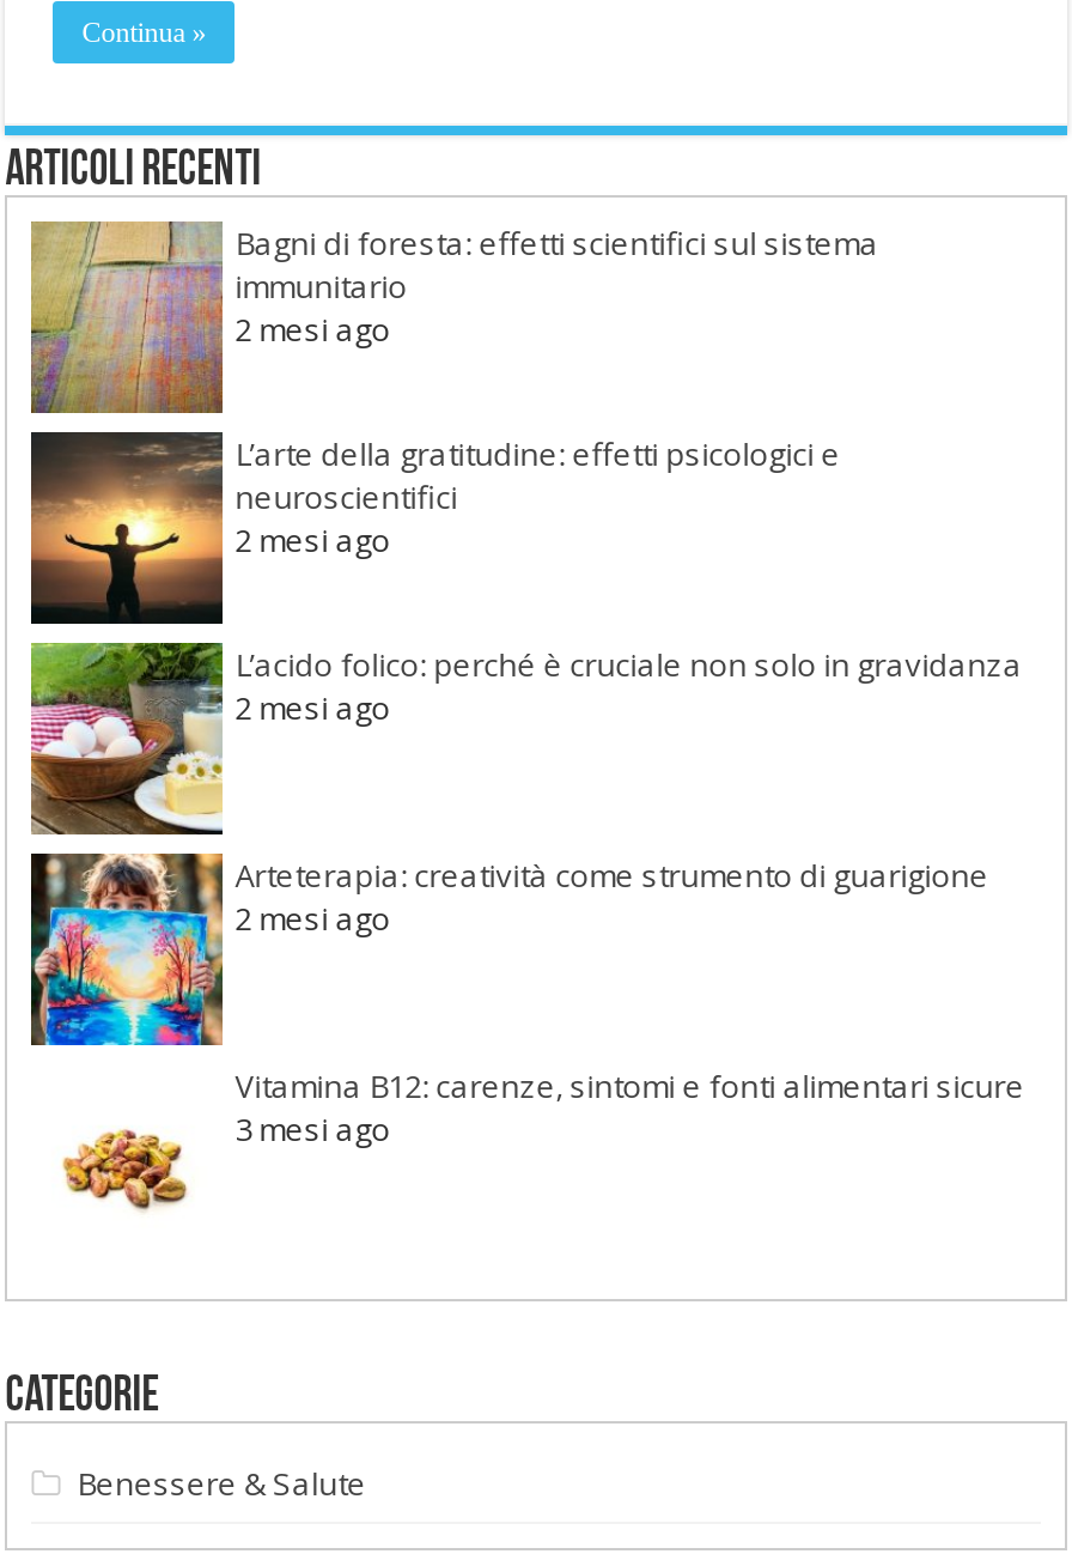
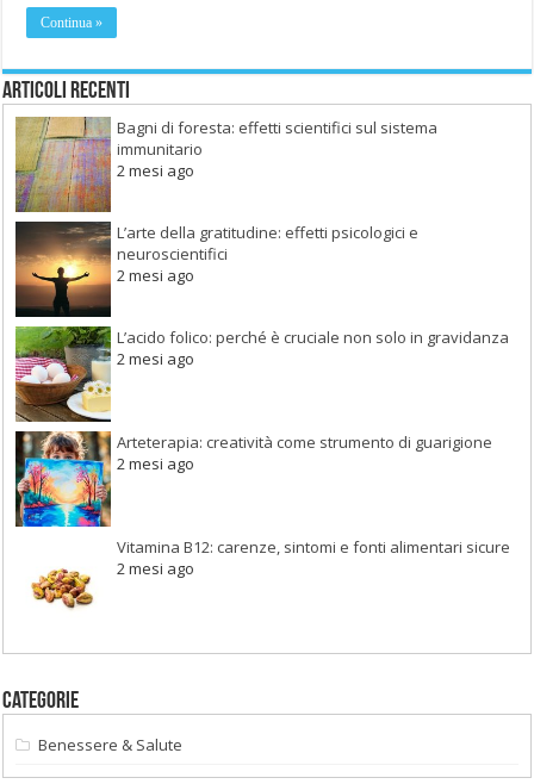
- 3 mesi ago
+ 2 mesi ago
